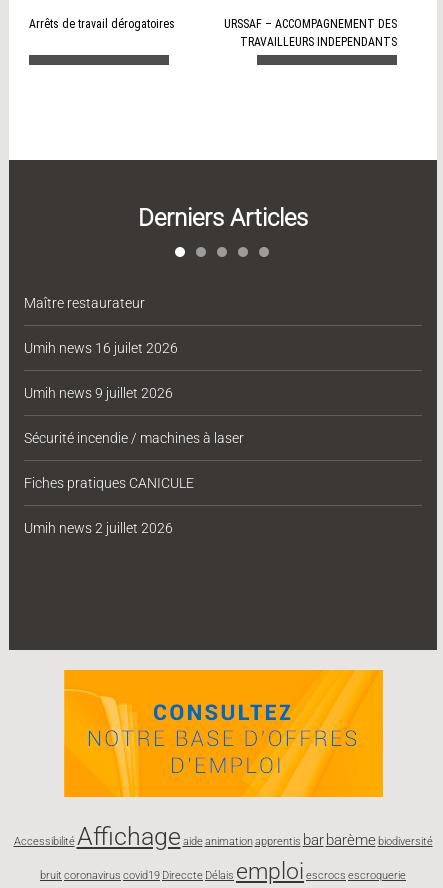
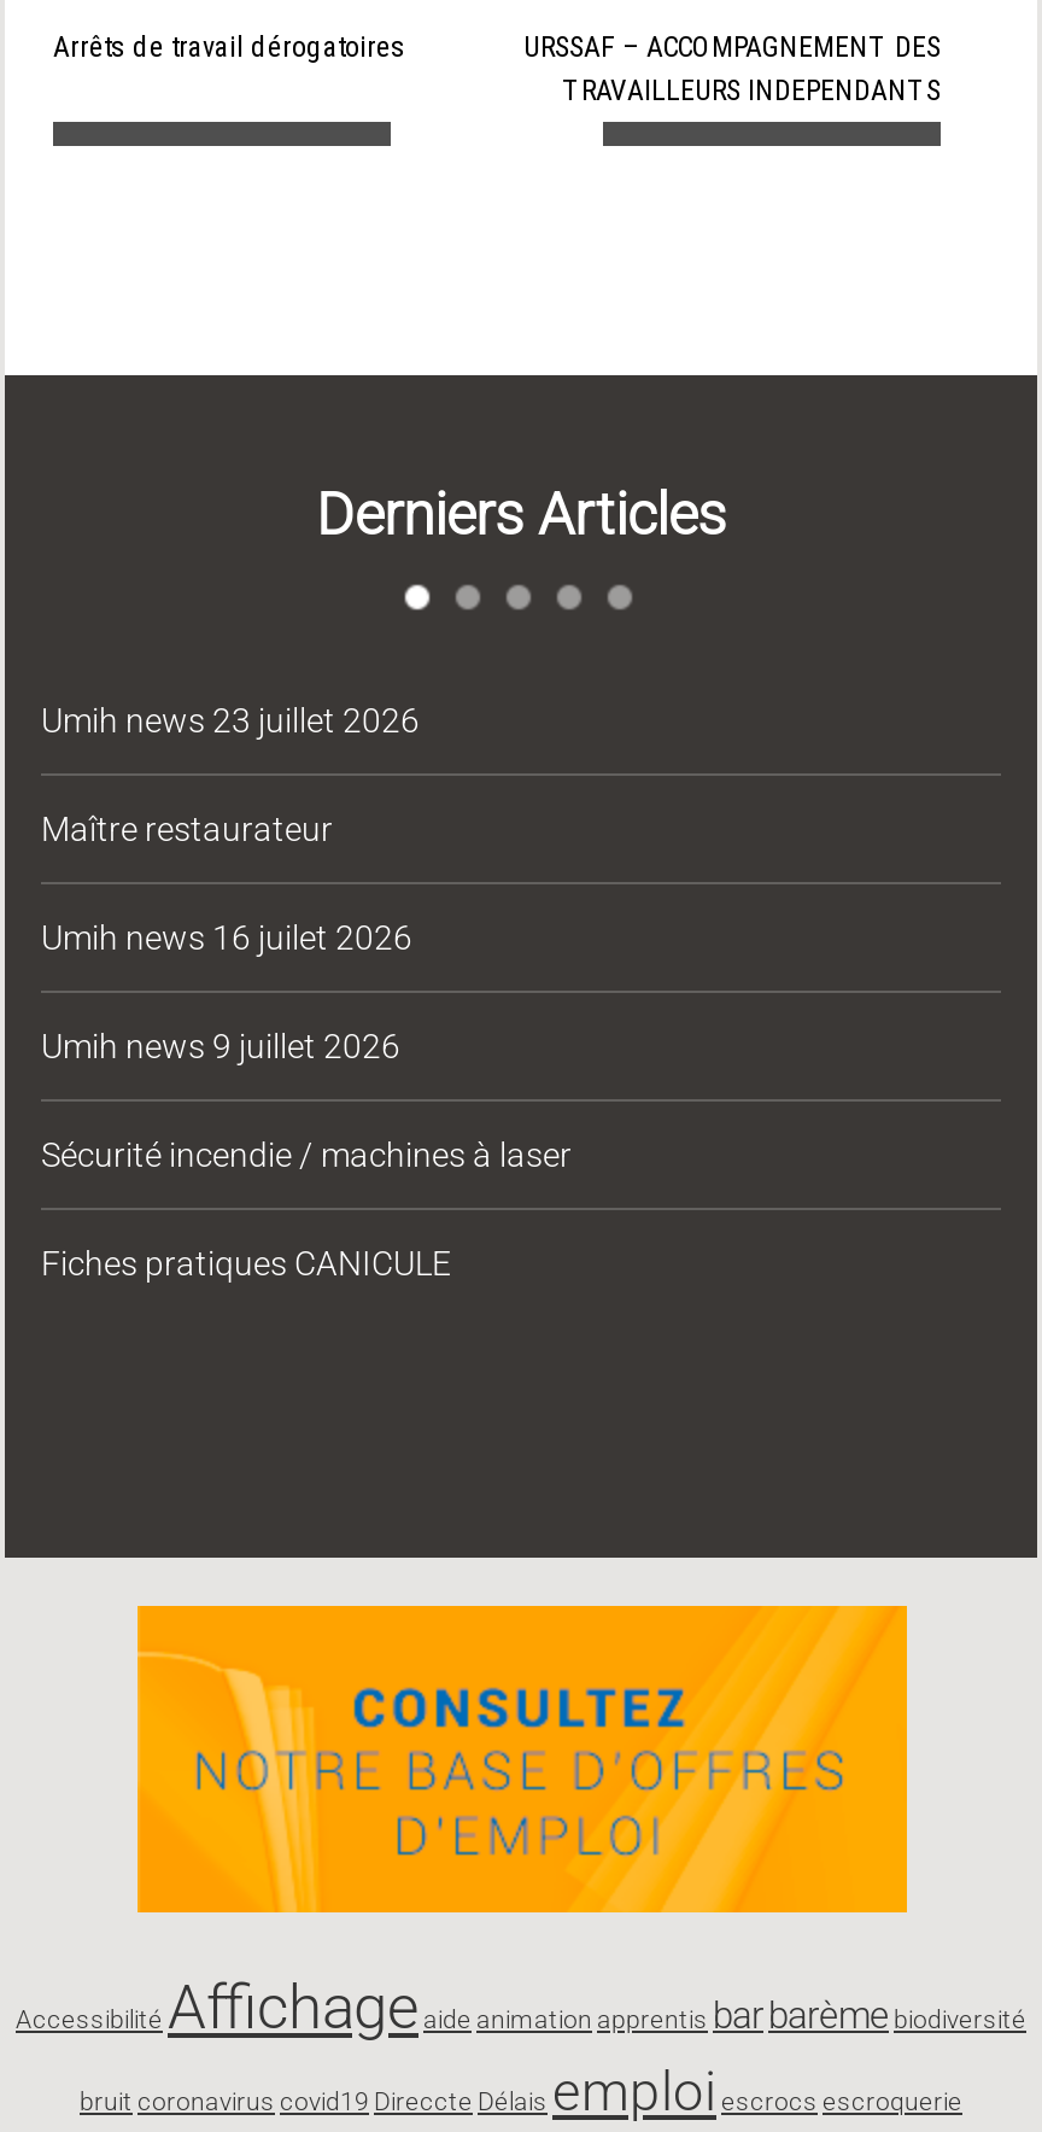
+ Umih news 23 juillet 2026

moved down: Maître restaurateur | Umih news 16 juilet 2026 | Umih news 9 juillet 2026 | Sécurité incendie / machines à laser | Fiches pratiques CANICULE

- Umih news 2 juillet 2026
